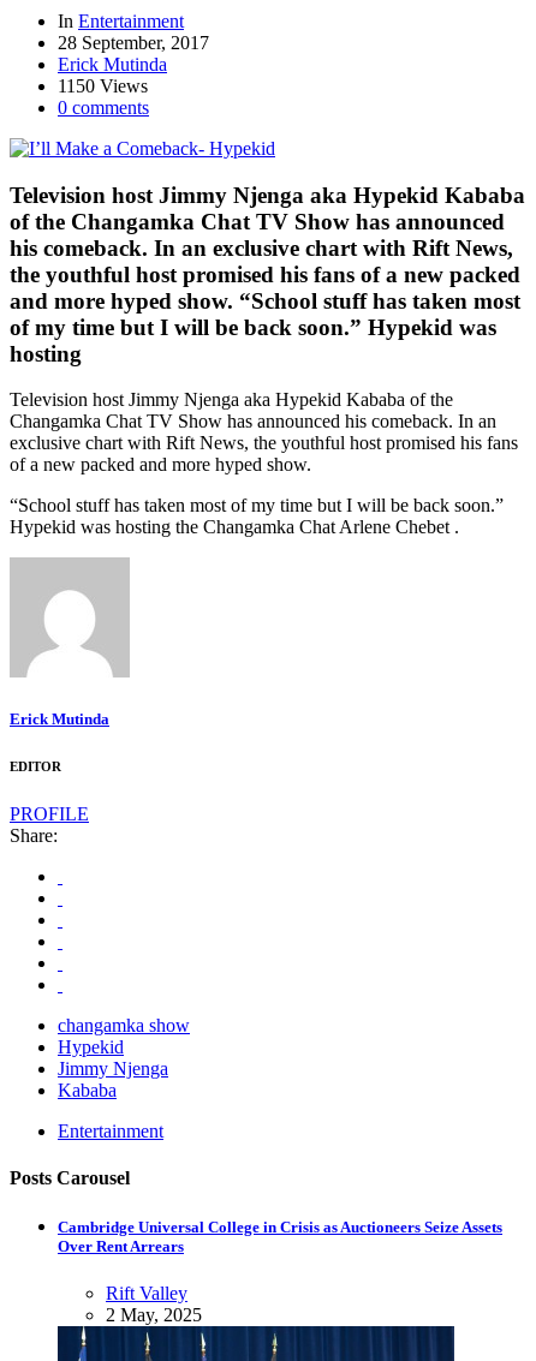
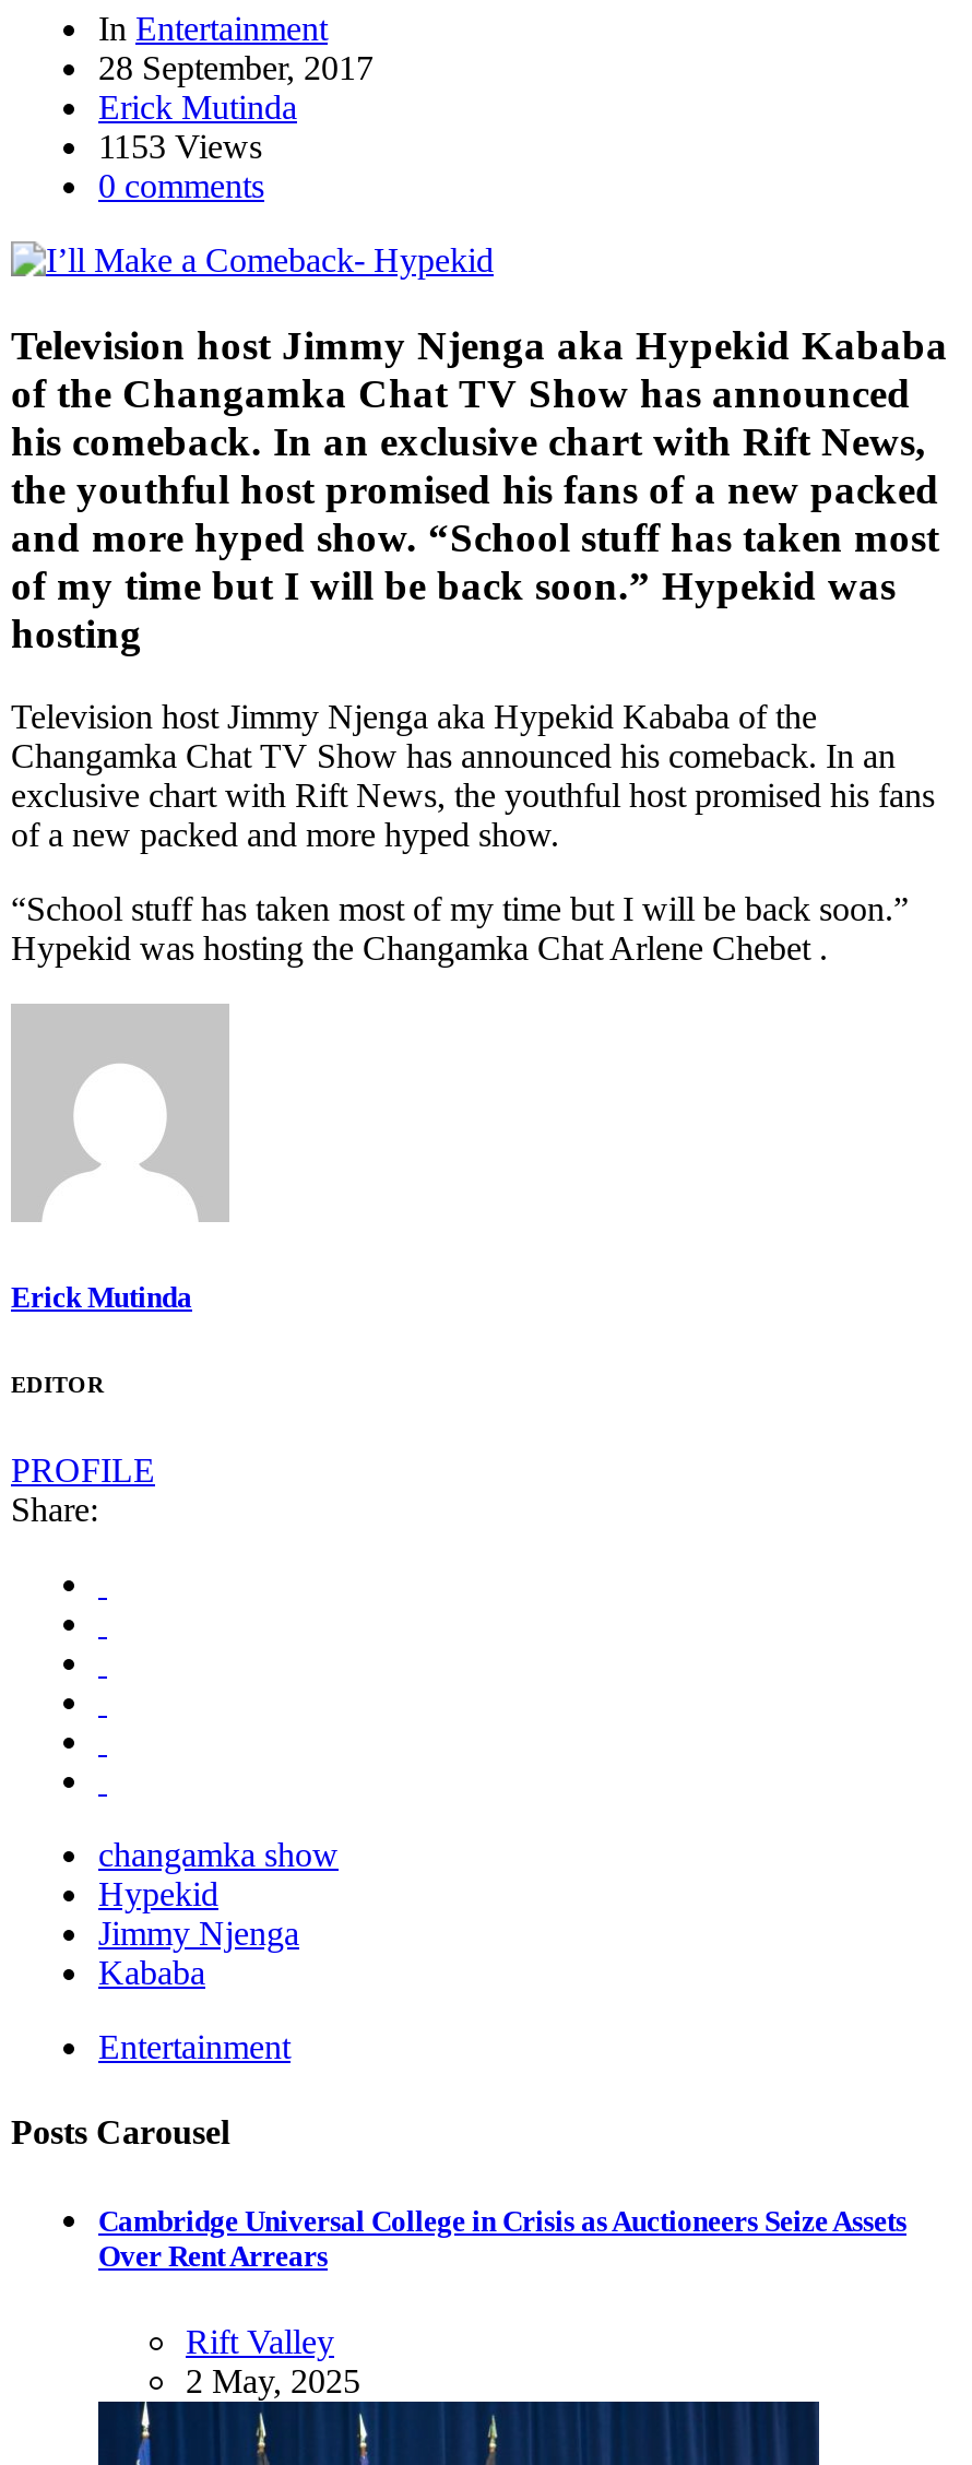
- 1150 Views
+ 1153 Views
